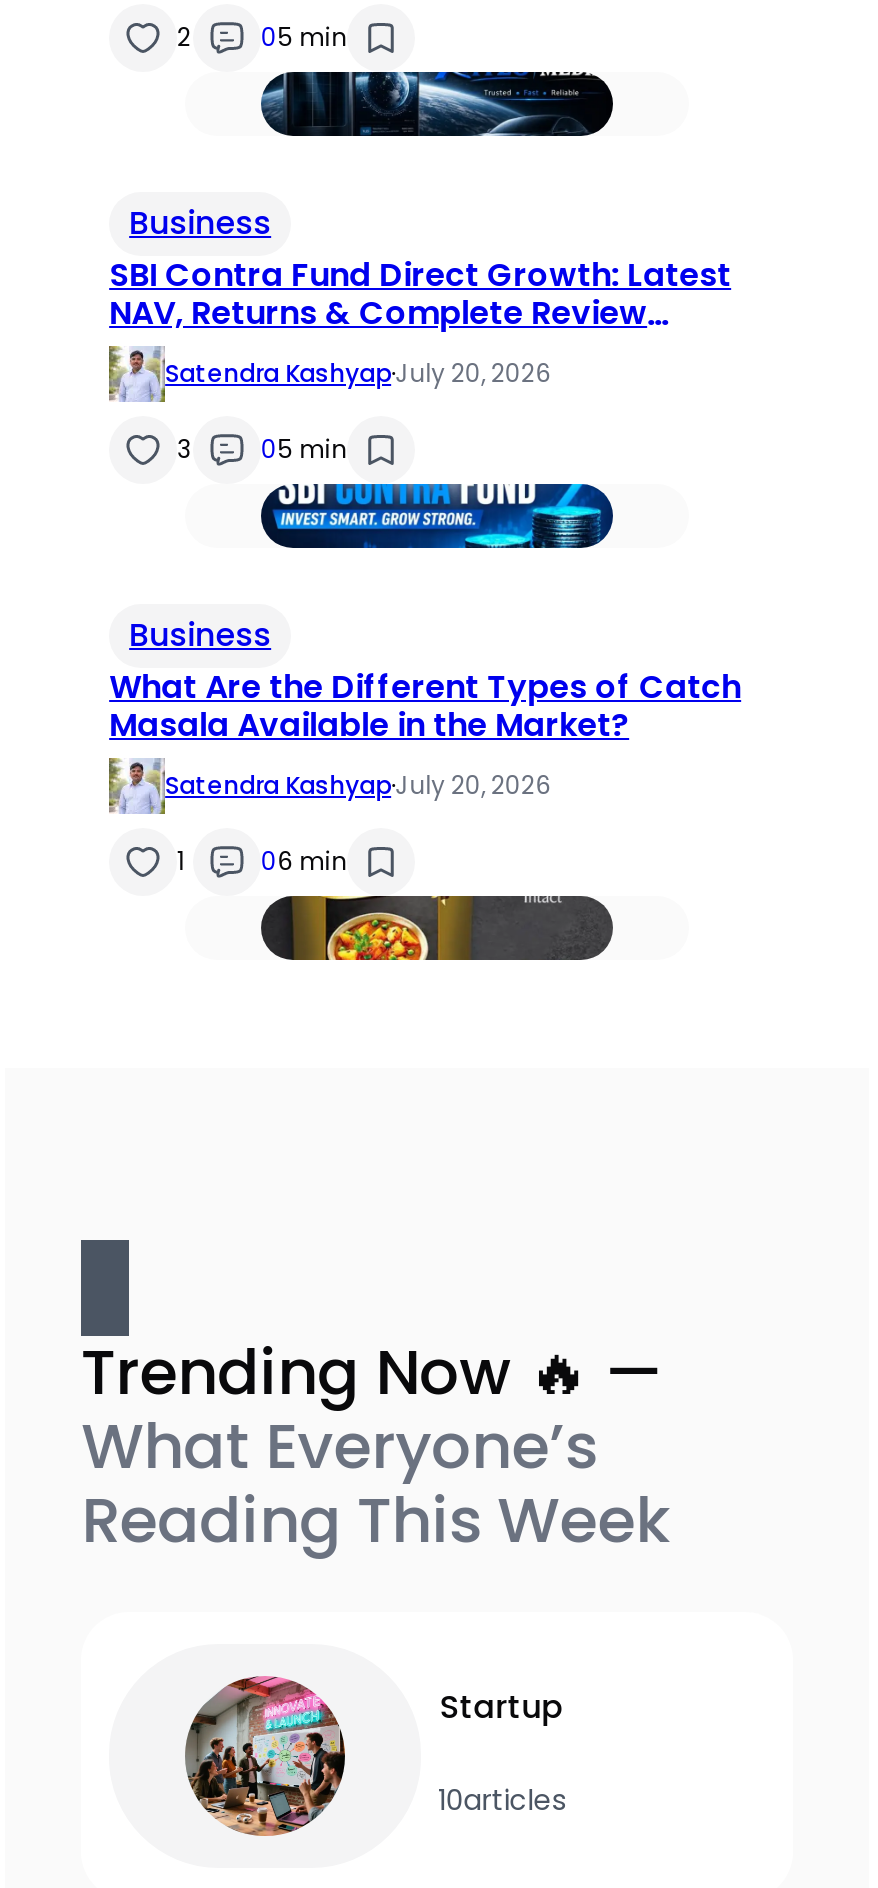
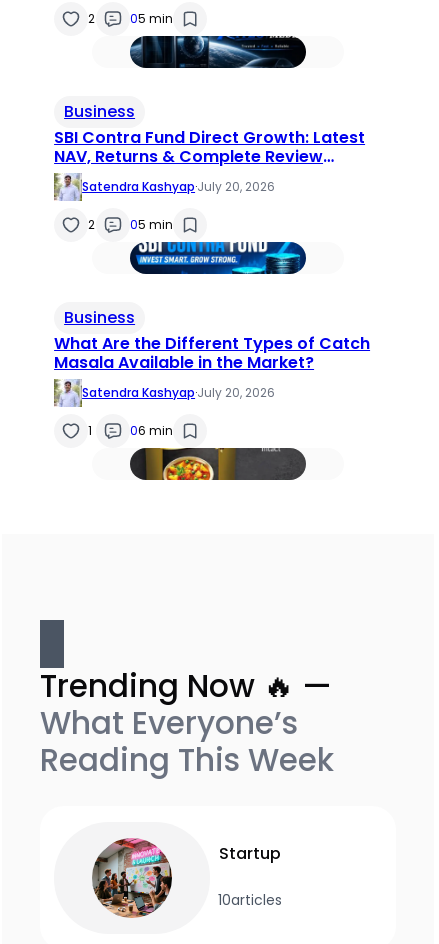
- 3
+ 2
